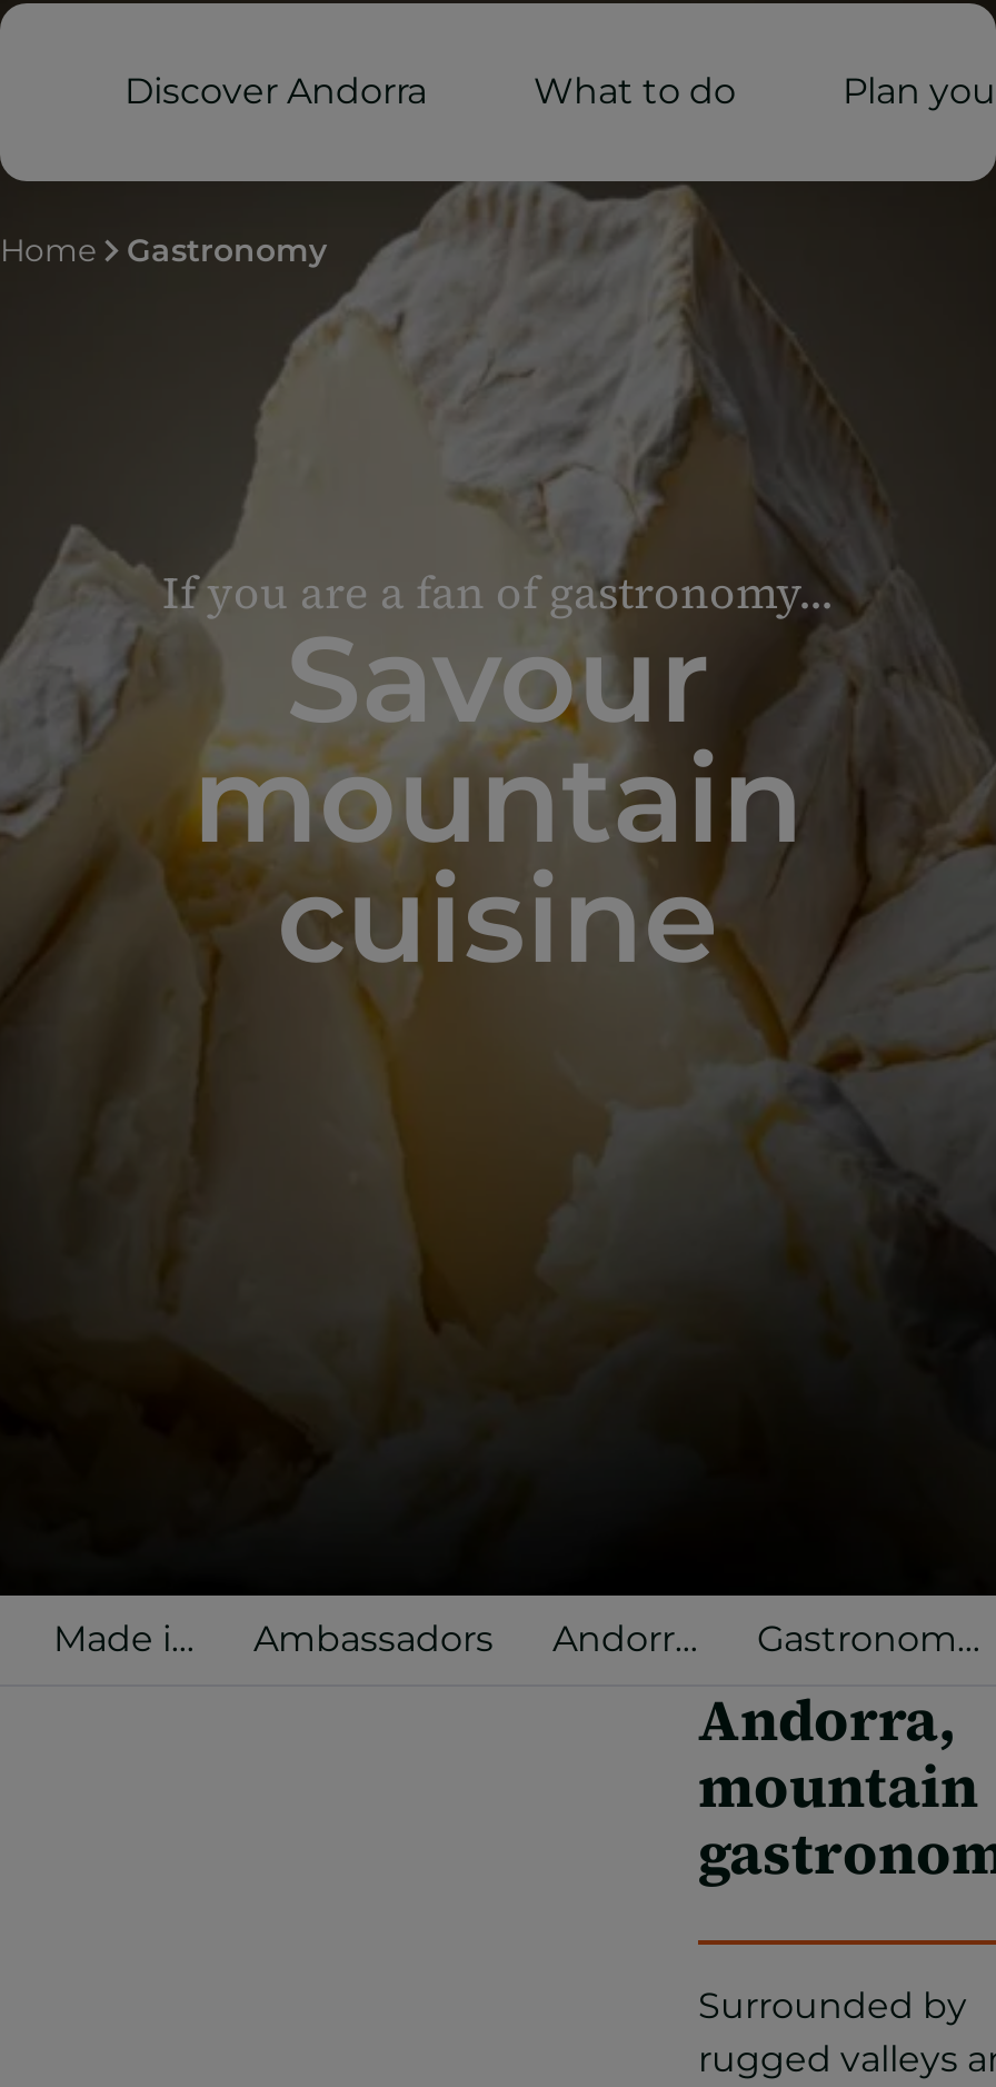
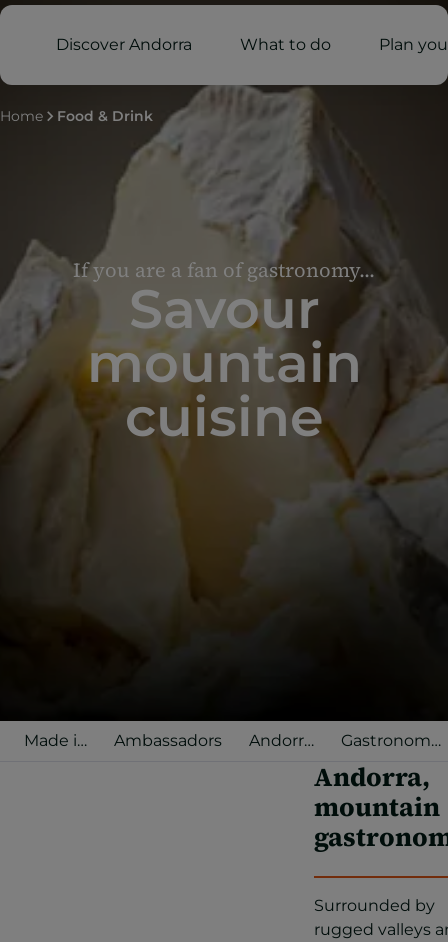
- Gastronomy
+ Food & Drink
